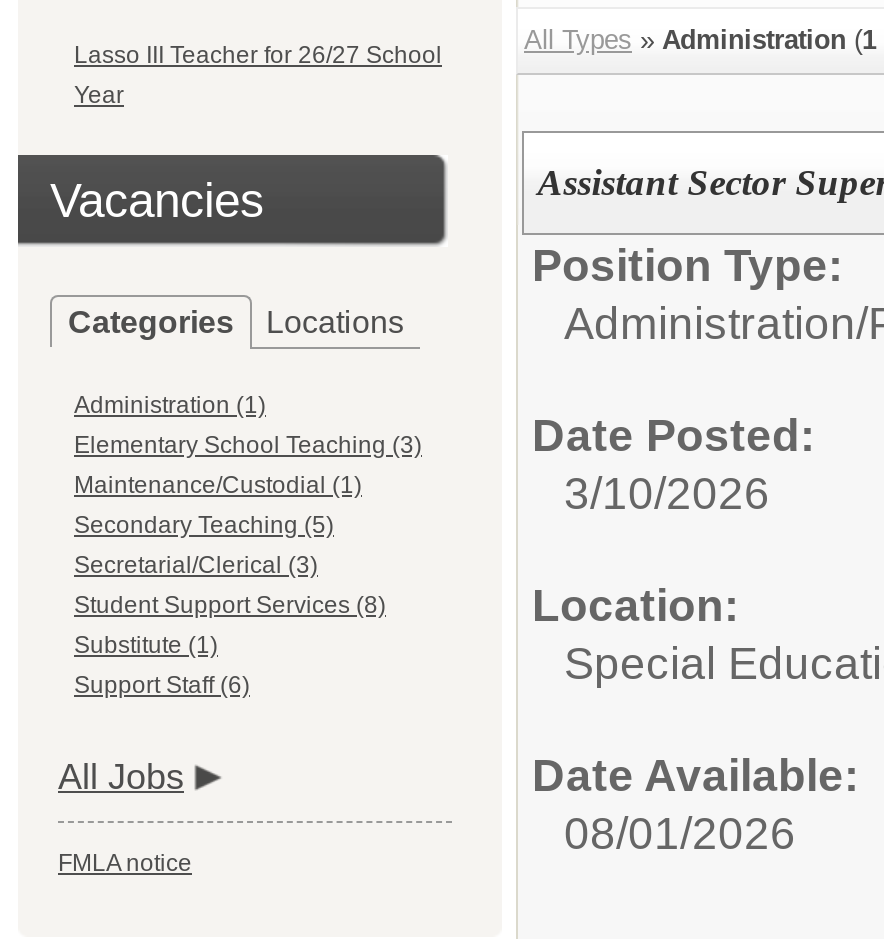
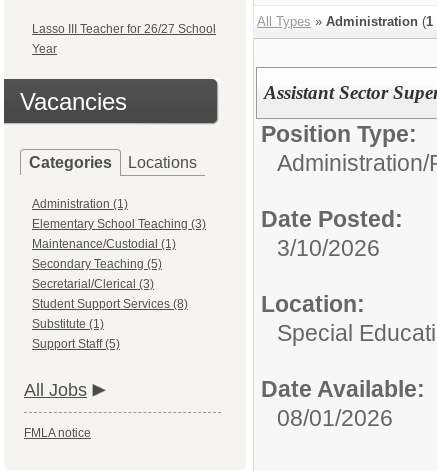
- Support Staff (6)
+ Support Staff (5)
